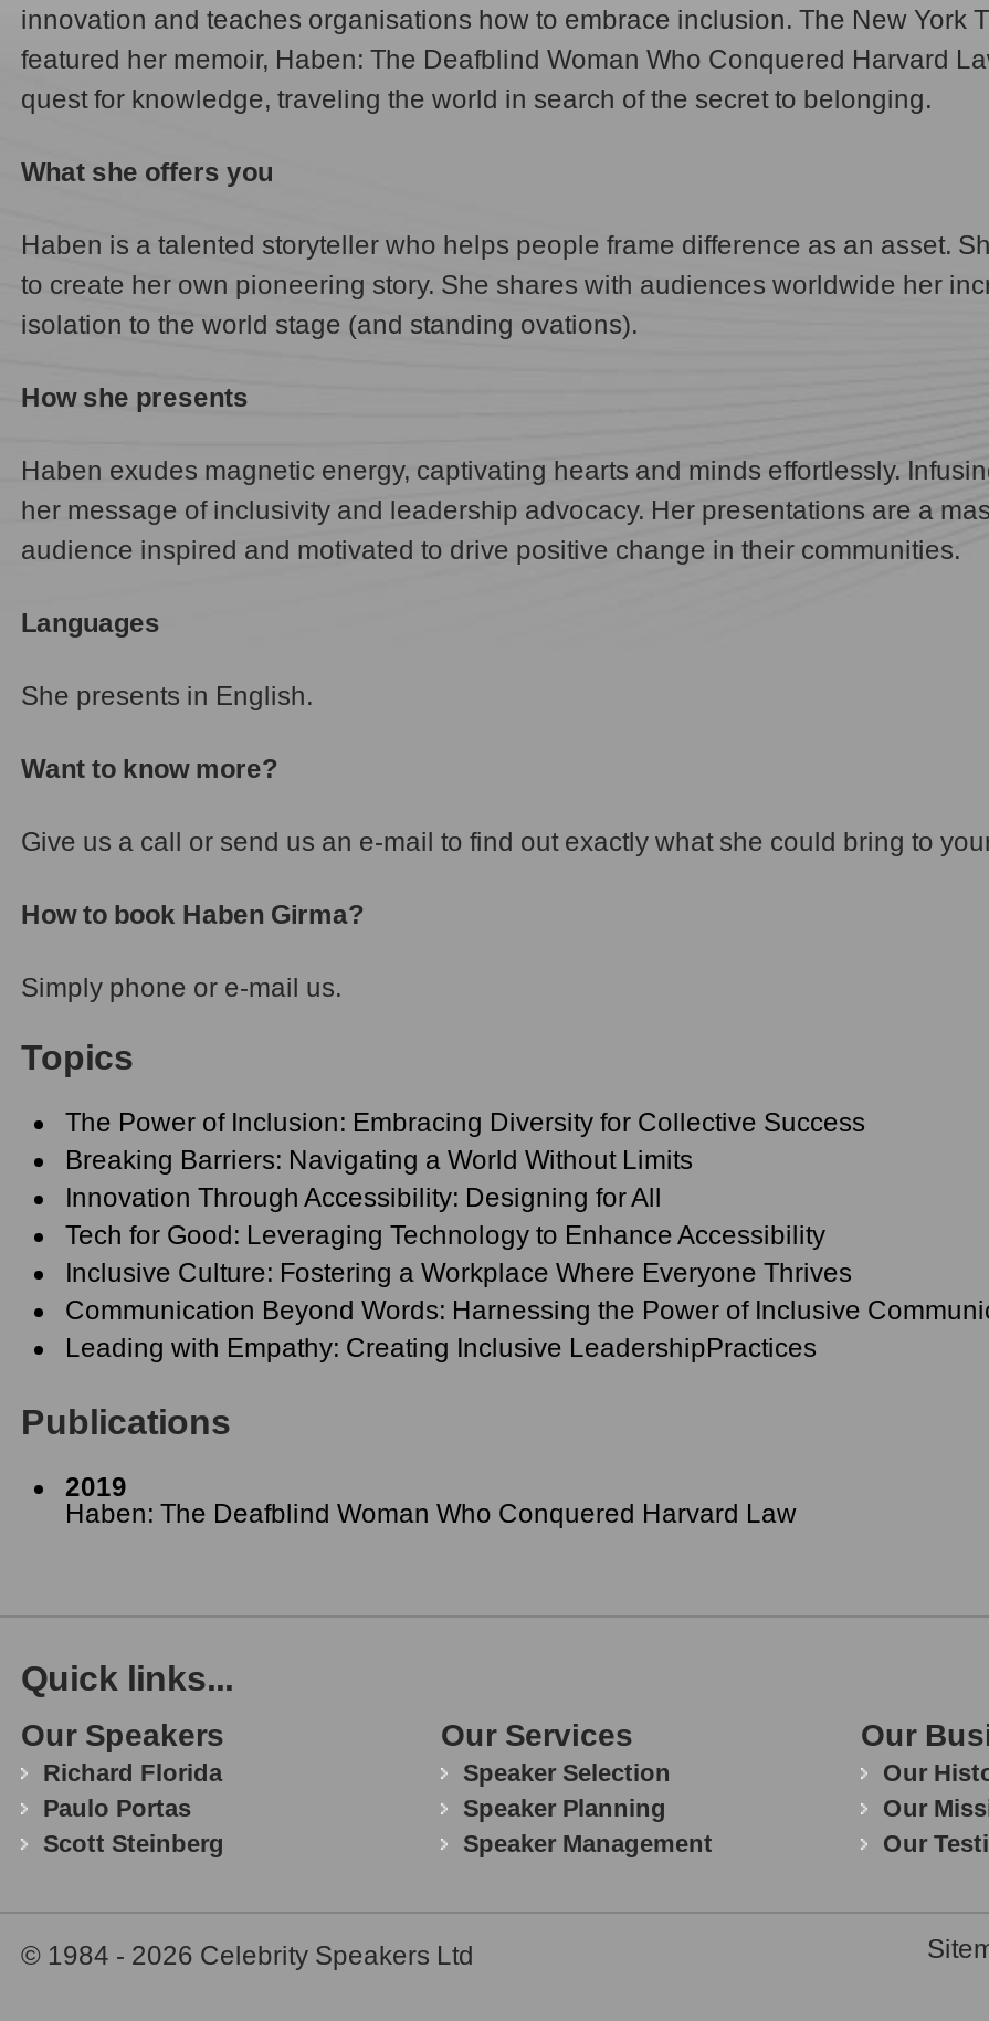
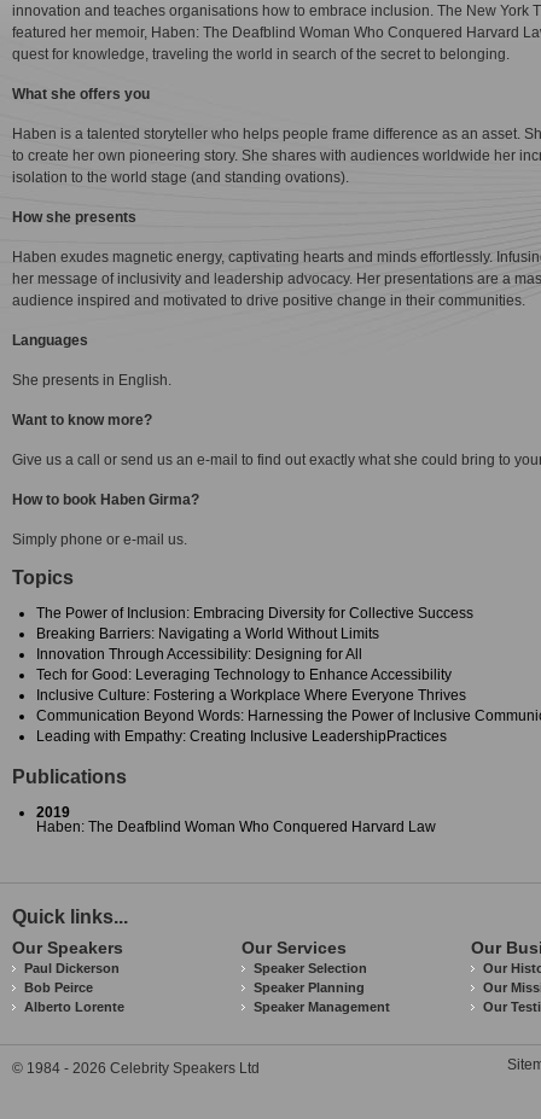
- Richard Florida
- Paulo Portas
- Scott Steinberg
+ Paul Dickerson
+ Bob Peirce
+ Alberto Lorente
